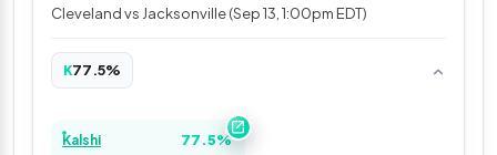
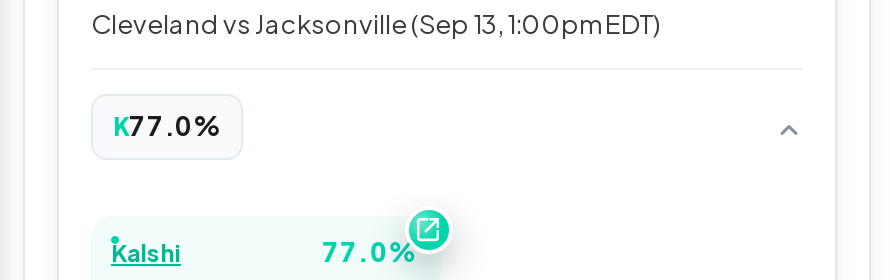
- K77.5%
+ K77.0%

- 77.5%
+ 77.0%
